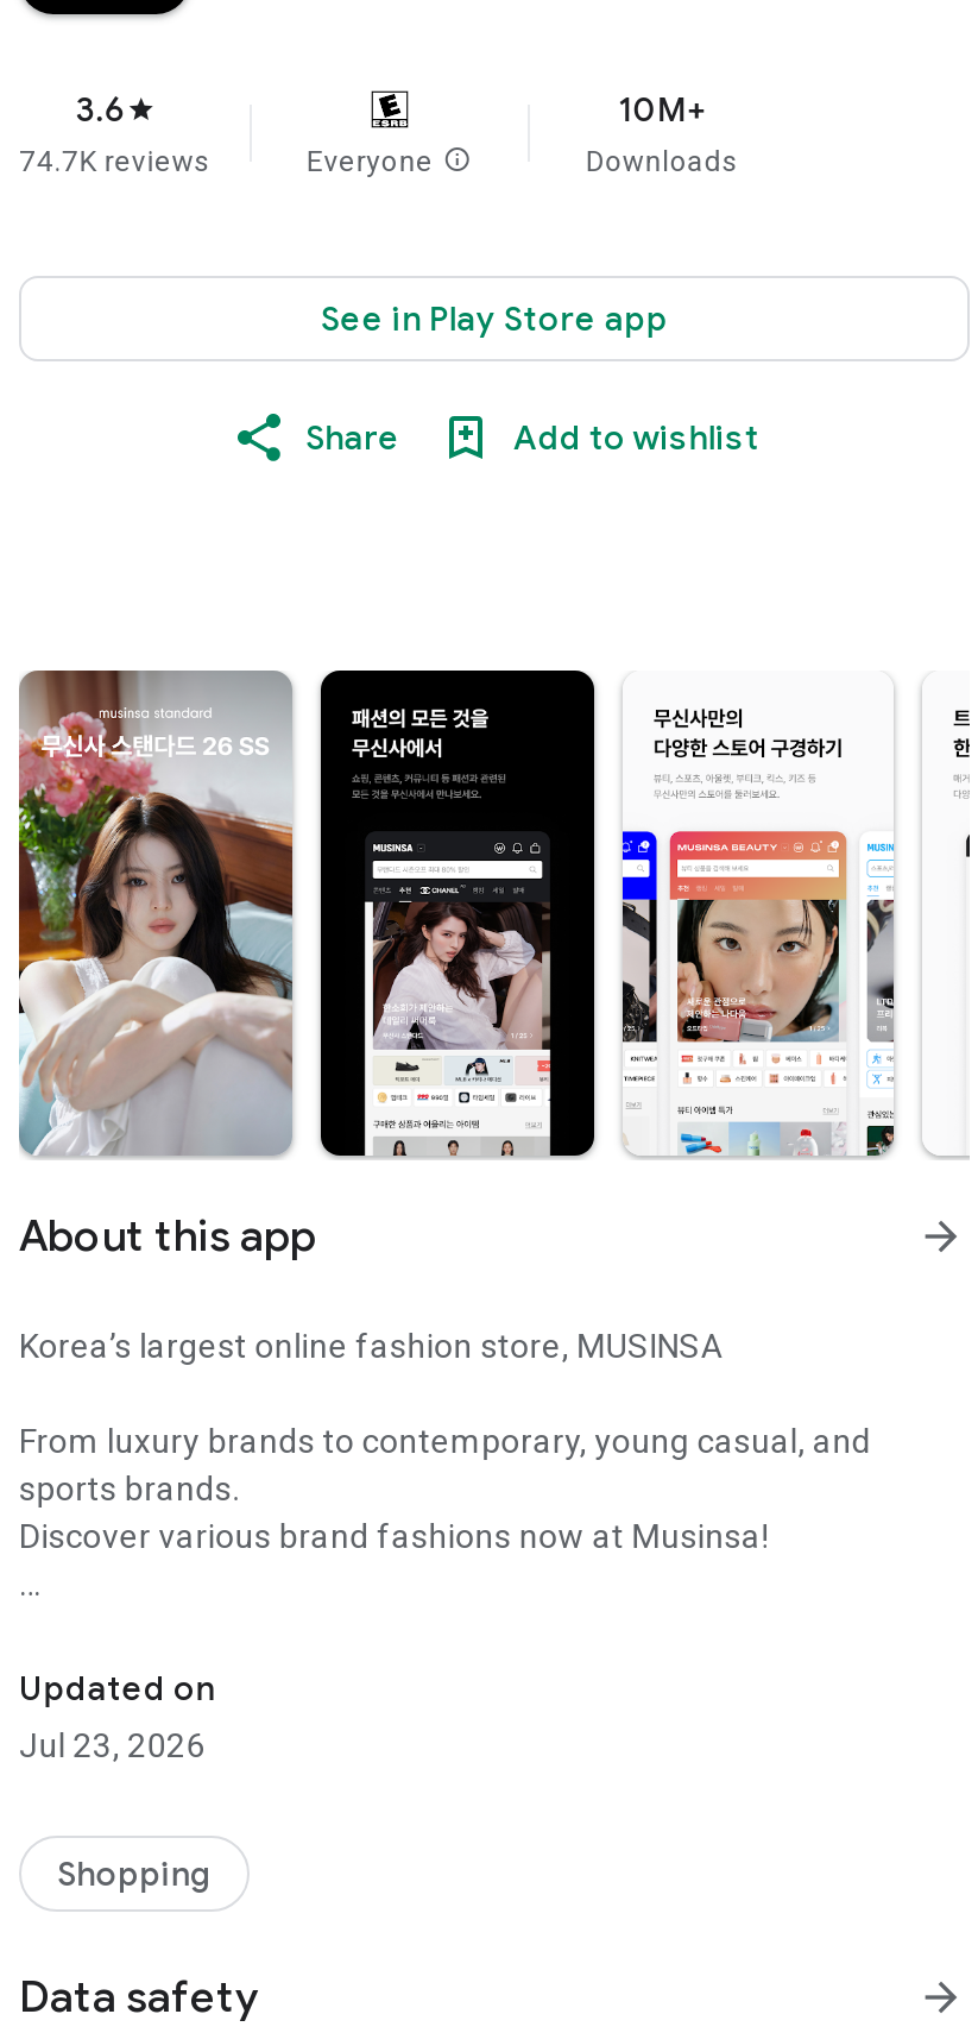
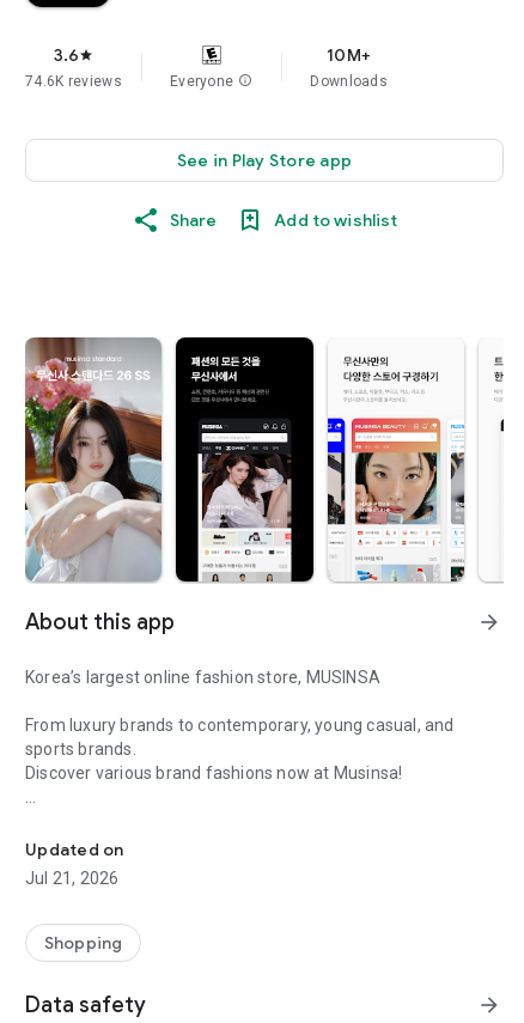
- 74.7K reviews
+ 74.6K reviews

- Jul 23, 2026
+ Jul 21, 2026
